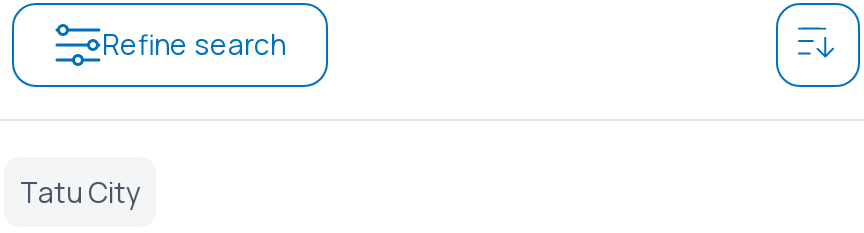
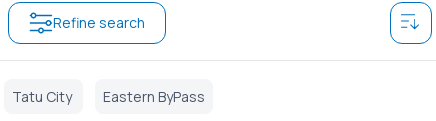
+ Eastern ByPass
